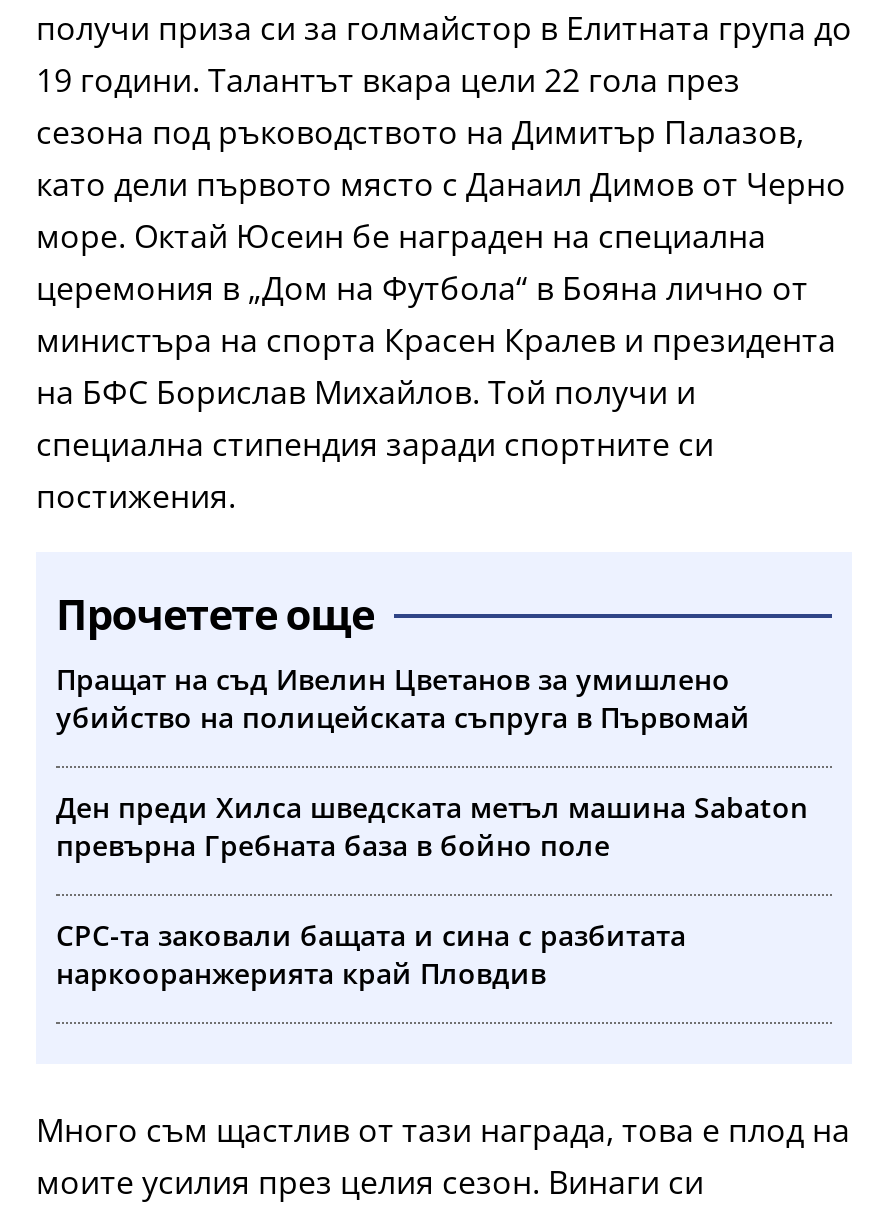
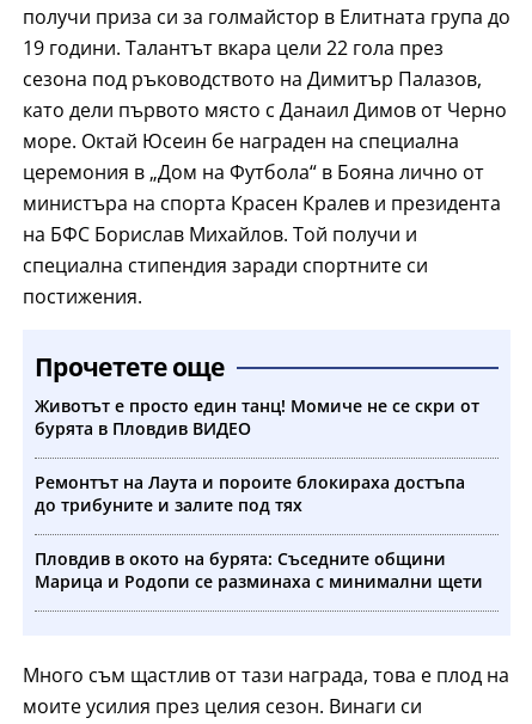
- Пращат на съд Ивелин Цветанов за умишлено
- убийство на полицейската съпруга в Първомай
+ Животът е просто един танц! Момиче не се скри от
+ бурята в Пловдив ВИДЕО

- Ден преди Хилса шведската метъл машина Sabaton
- превърна Гребната база в бойно поле
+ Ремонтът на Лаута и пороите блокираха достъпа
+ до трибуните и залите под тях

- СРС-та заковали бащата и сина с разбитата
- наркооранжерията край Пловдив
+ Пловдив в окото на бурята: Съседните общини
+ Марица и Родопи се разминаха с минимални щети
